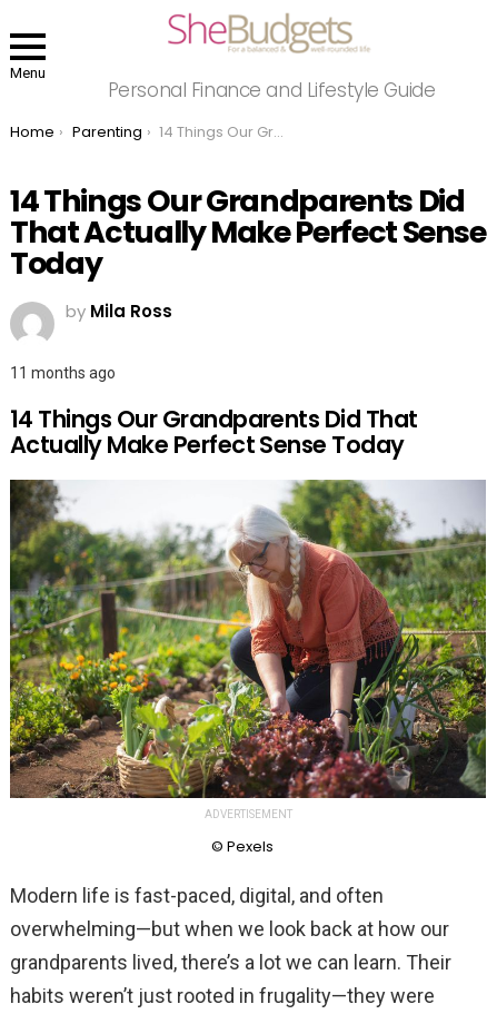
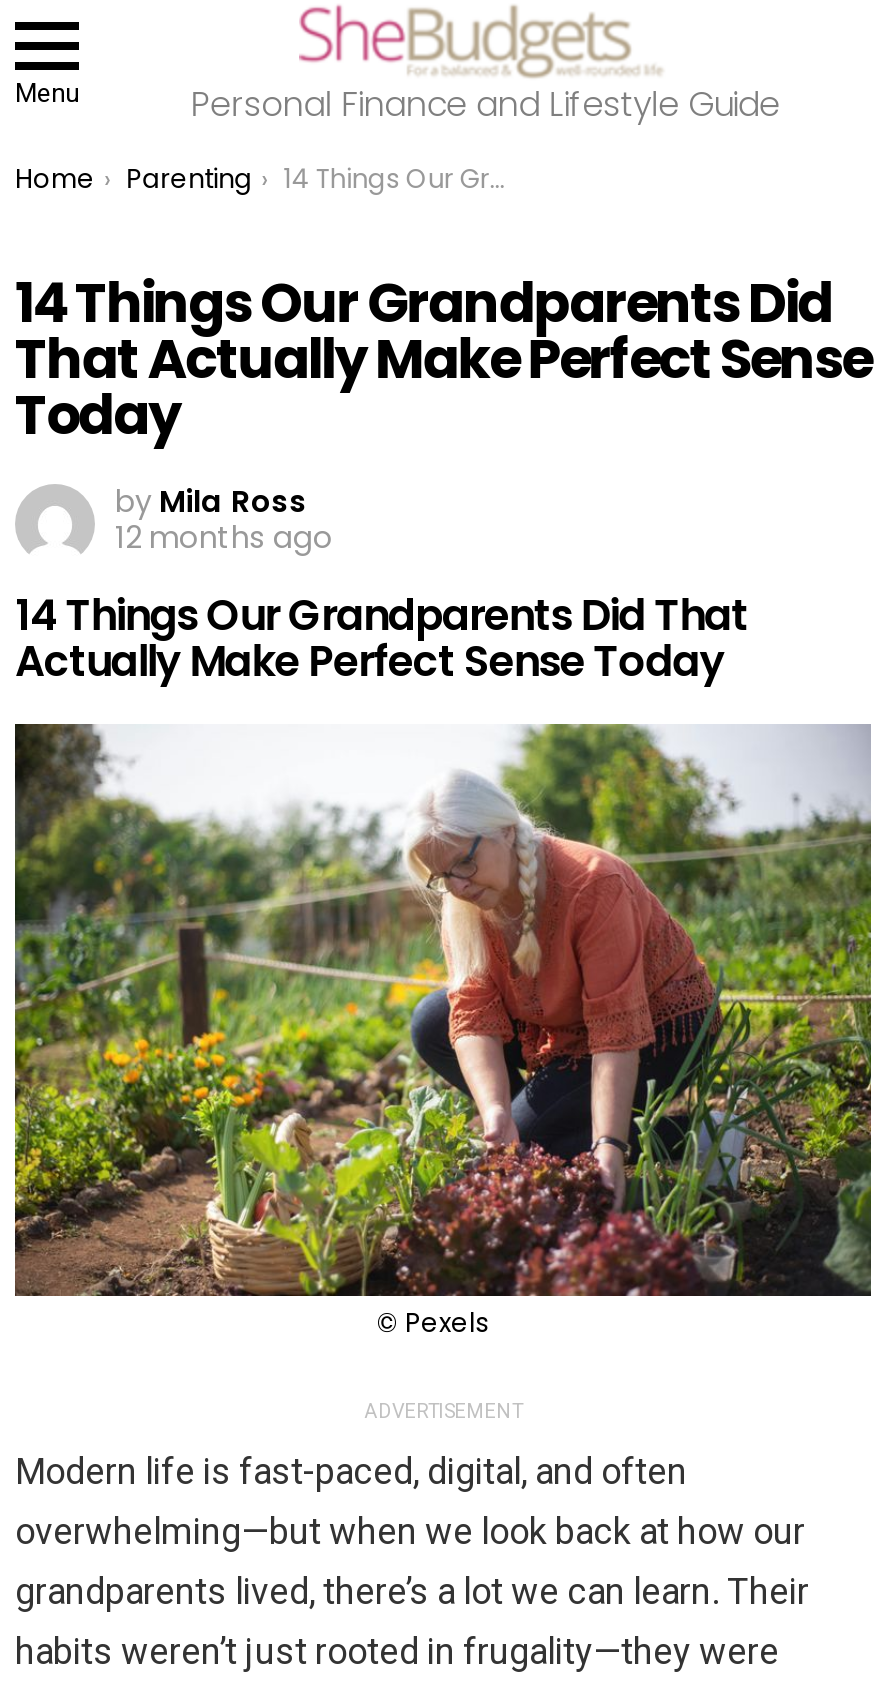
- 11 months ago
+ 12 months ago

moved up: © Pexels
